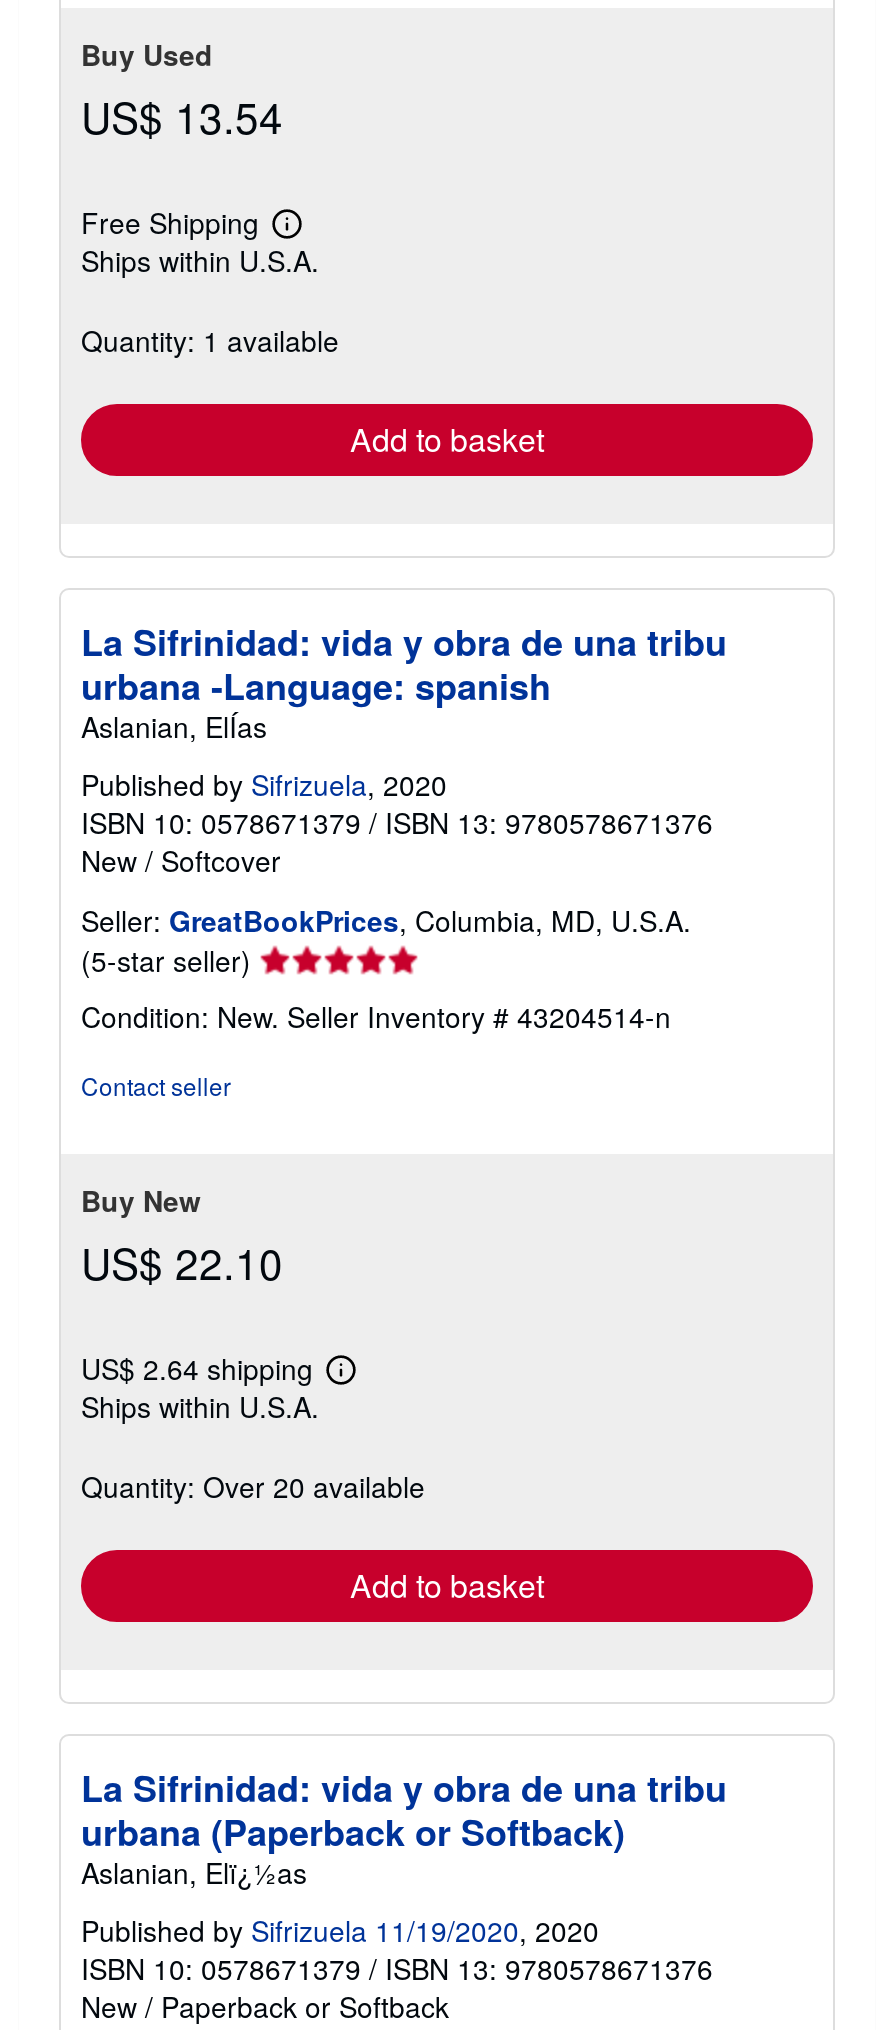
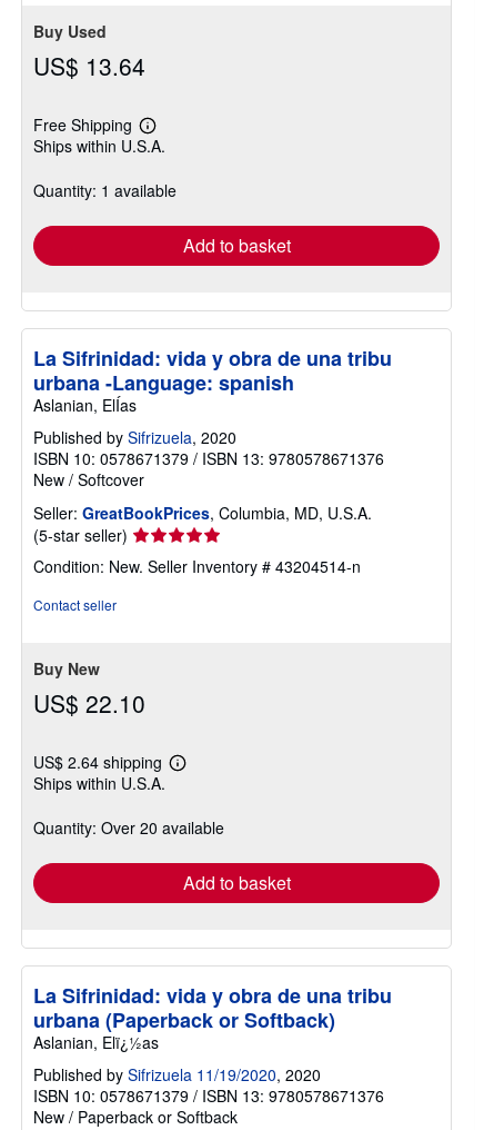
- US$ 13.54
+ US$ 13.64
